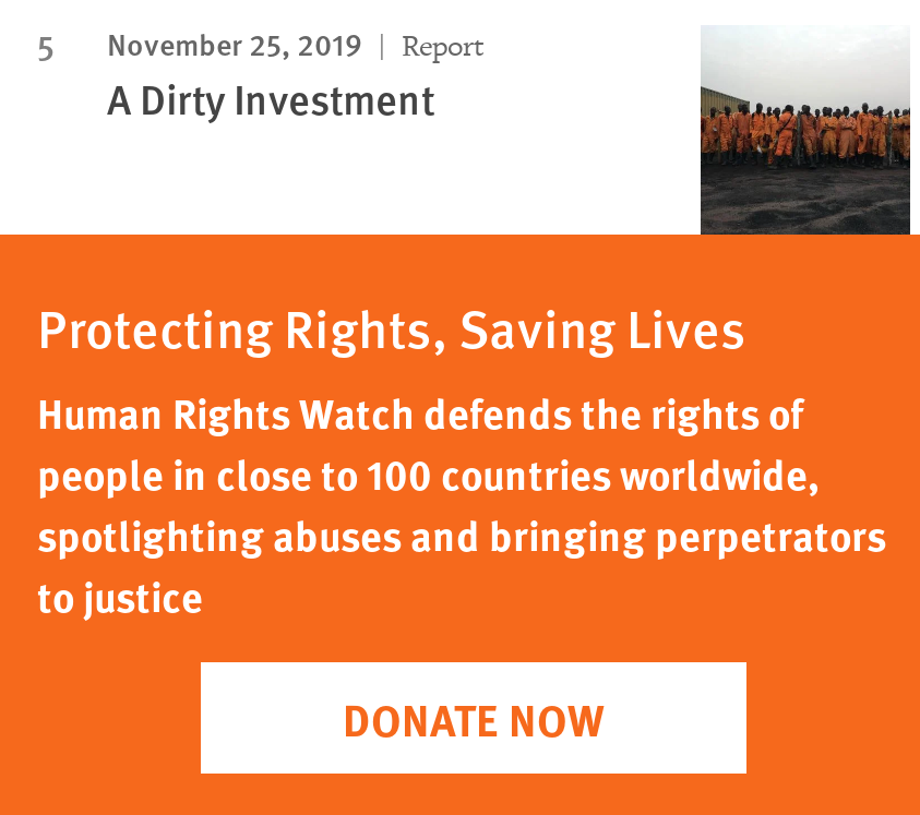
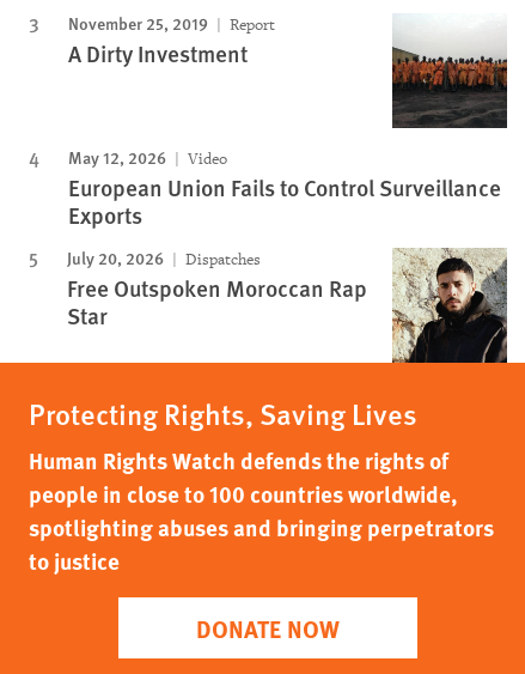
+ [image]
+ May 12, 2026
+ Video
+ European Union Fails to Control Surveillance
+ Exports
+ July 20, 2026
+ Dispatches
+ Free Outspoken Moroccan Rap
+ Star
